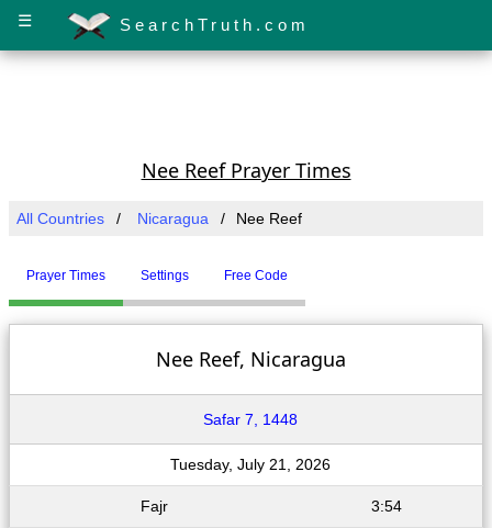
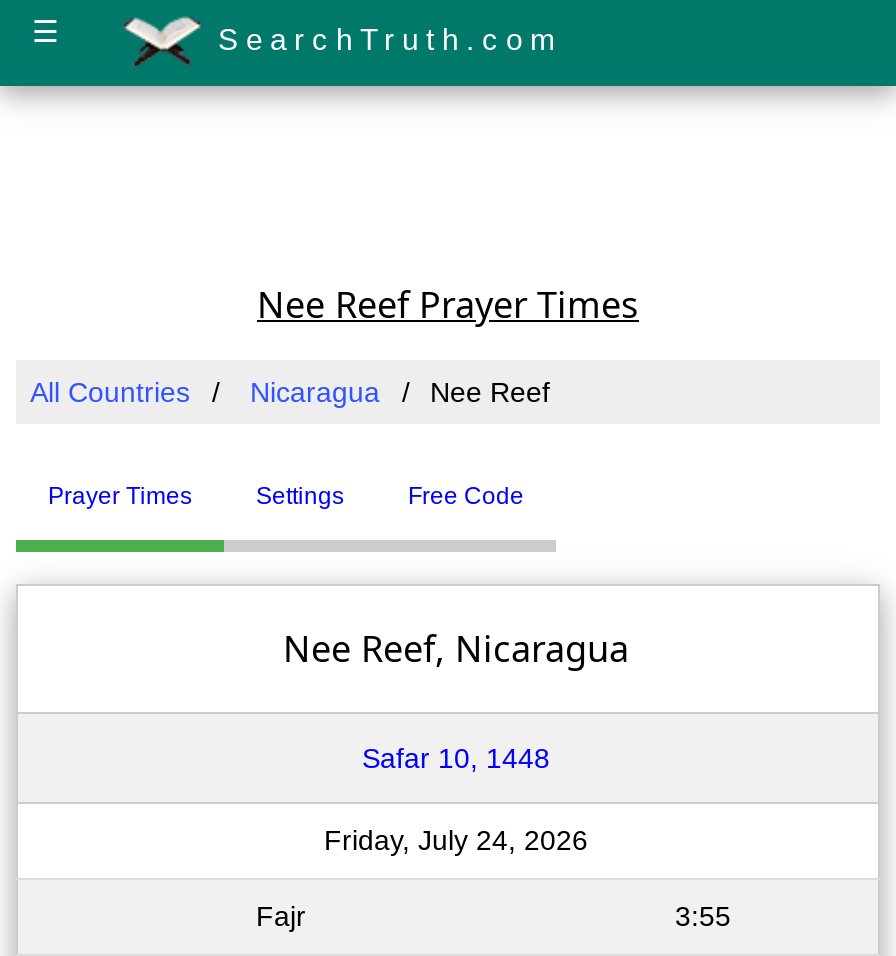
- Safar 7, 1448
+ Safar 10, 1448

- Tuesday, July 21, 2026
+ Friday, July 24, 2026

- 3:54
+ 3:55
